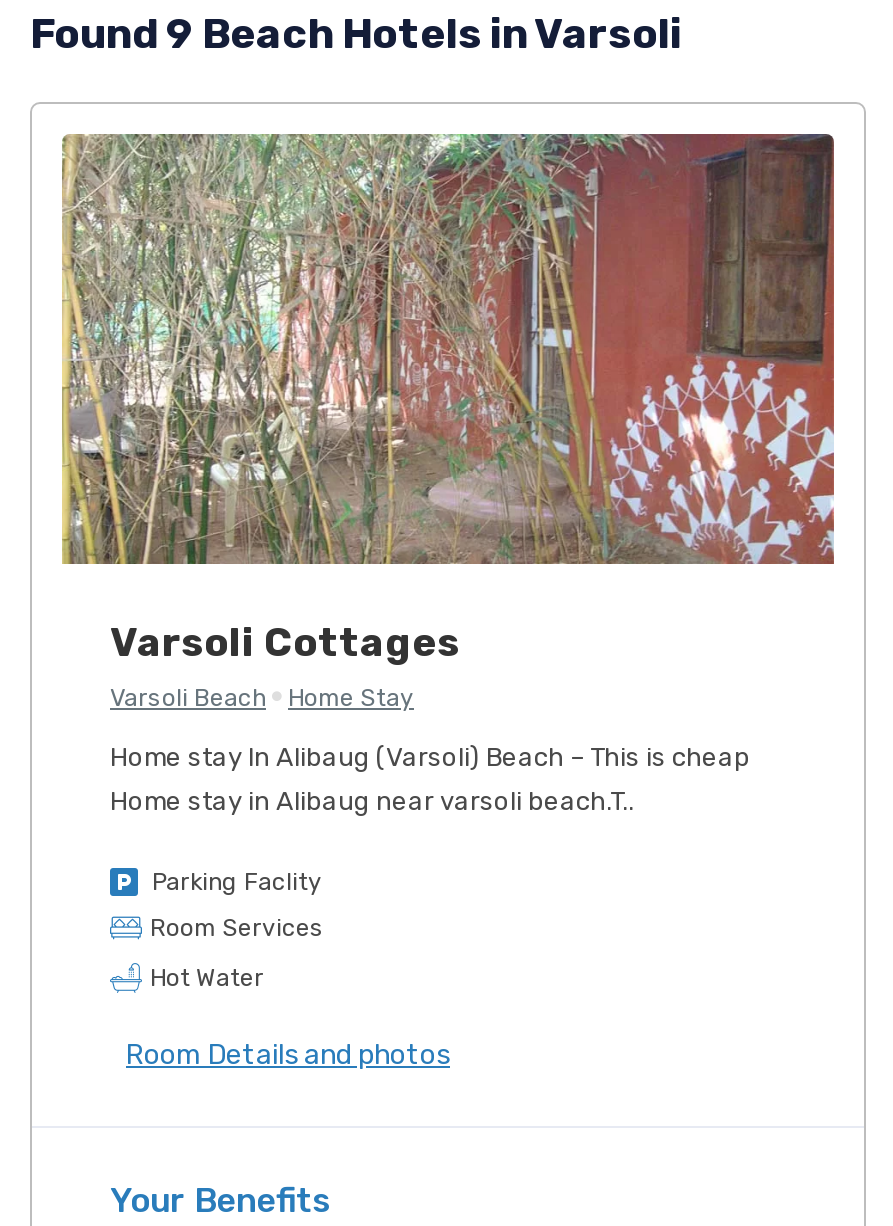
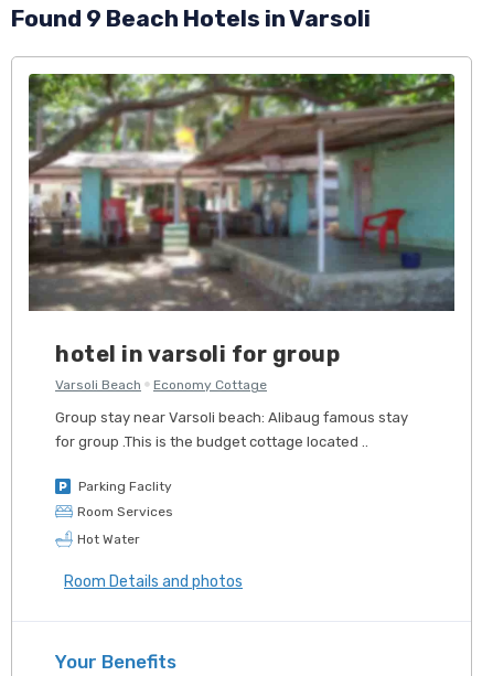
- [image]
- Varsoli Cottages
+ [image]
+ hotel in varsoli for group

- Home Stay
+ Economy Cottage

- Home stay In Alibaug (Varsoli) Beach – This is cheap
+ Group stay near Varsoli beach: Alibaug famous stay

- Home stay in Alibaug near varsoli beach.T..
+ for group .This is the budget cottage located ..
